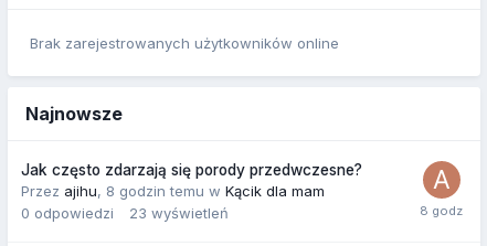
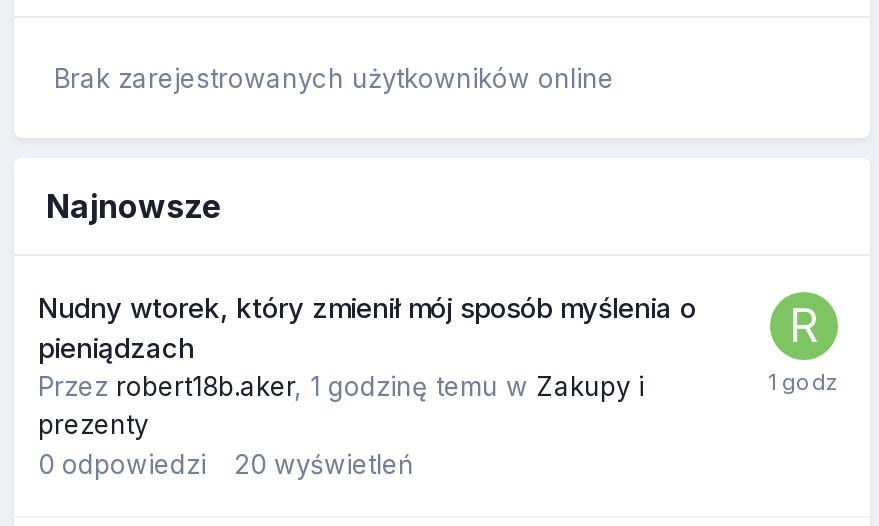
- Jak często zdarzają się porody przedwczesne?
- Przez ajihu, 8 godzin temu w Kącik dla mam
+ Nudny wtorek, który zmienił mój sposób myślenia o
+ pieniądzach
+ Przez robert18b.aker, 1 godzinę temu w Zakupy i
+ prezenty

- [image]
+ [image]

- 0 odpowiedzi 23 wyświetleń
+ 0 odpowiedzi 20 wyświetleń
